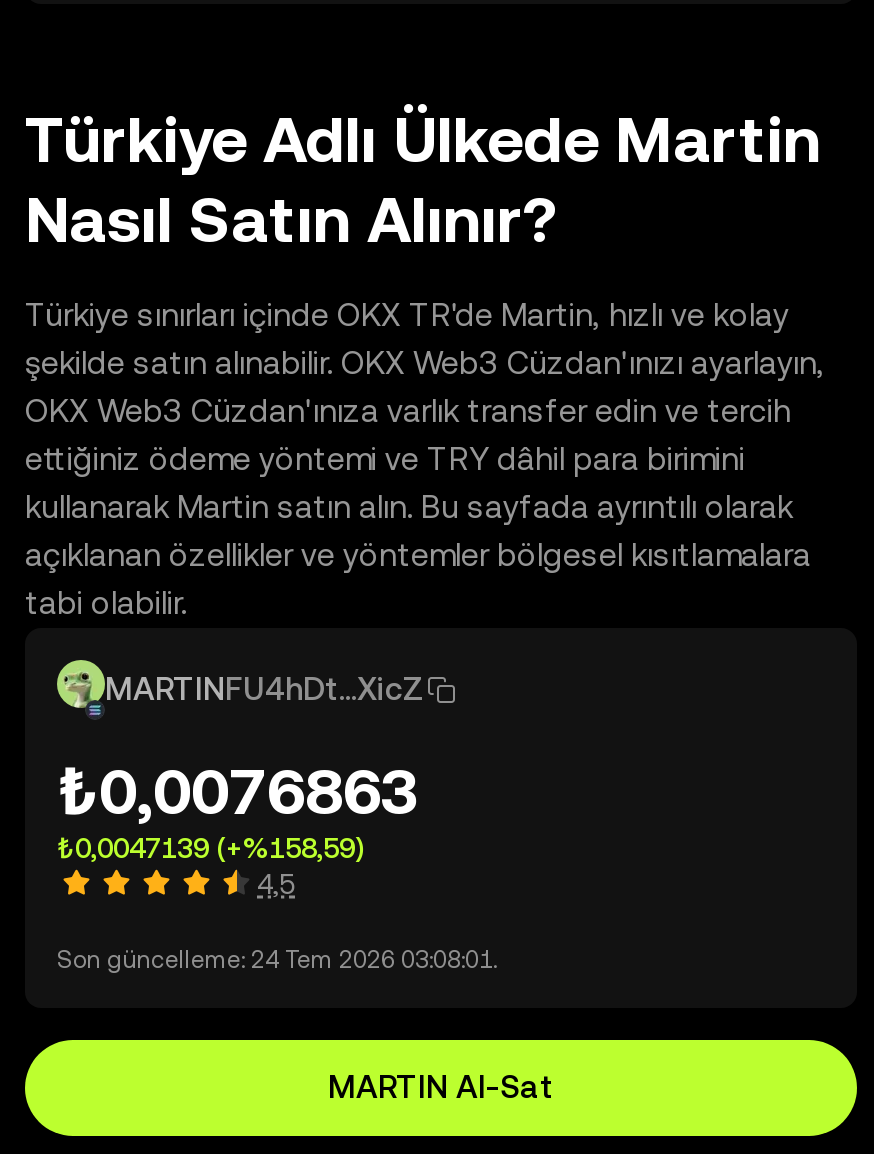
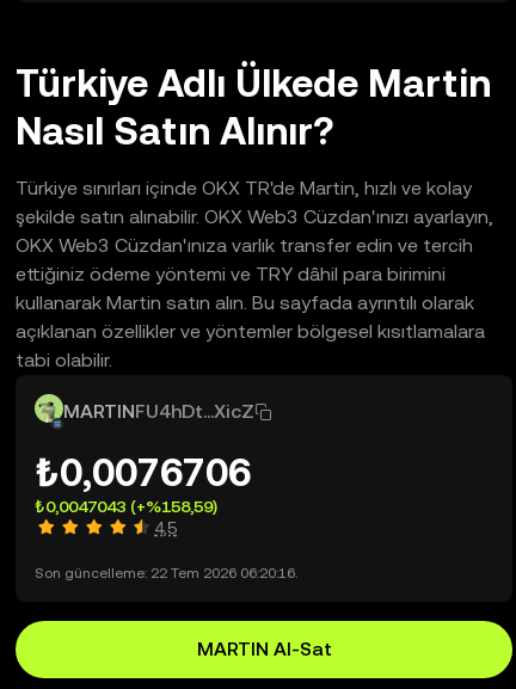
- ₺0,0076863
+ ₺0,0076706

- ₺0,0047139 (+%158,59)
+ ₺0,0047043 (+%158,59)

- Son güncelleme: 24 Tem 2026 03:08:01.
+ Son güncelleme: 22 Tem 2026 06:20:16.
